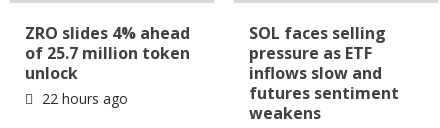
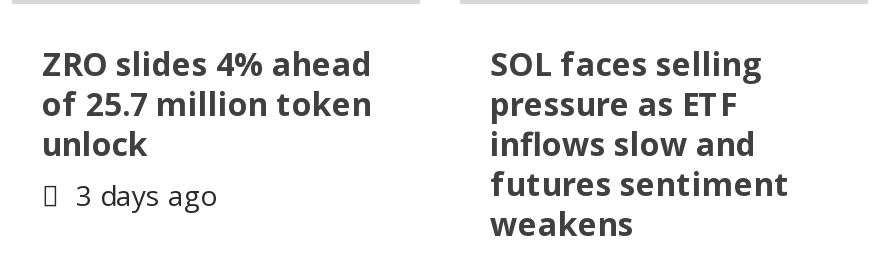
- 22 hours ago
+ 3 days ago
